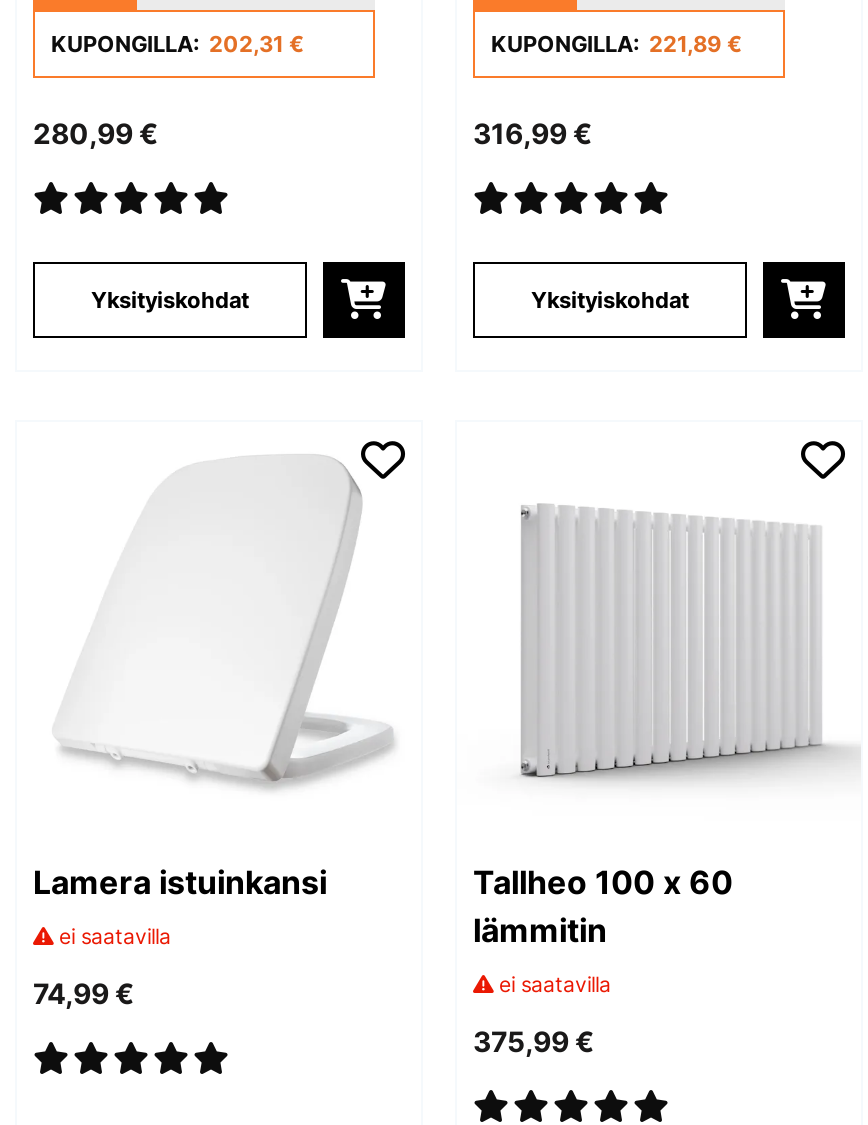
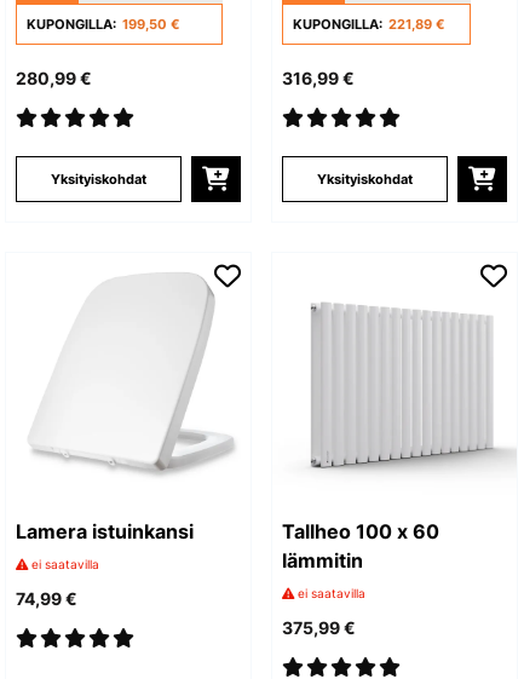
- KUPONGILLA: 202,31 €
+ KUPONGILLA: 199,50 €
